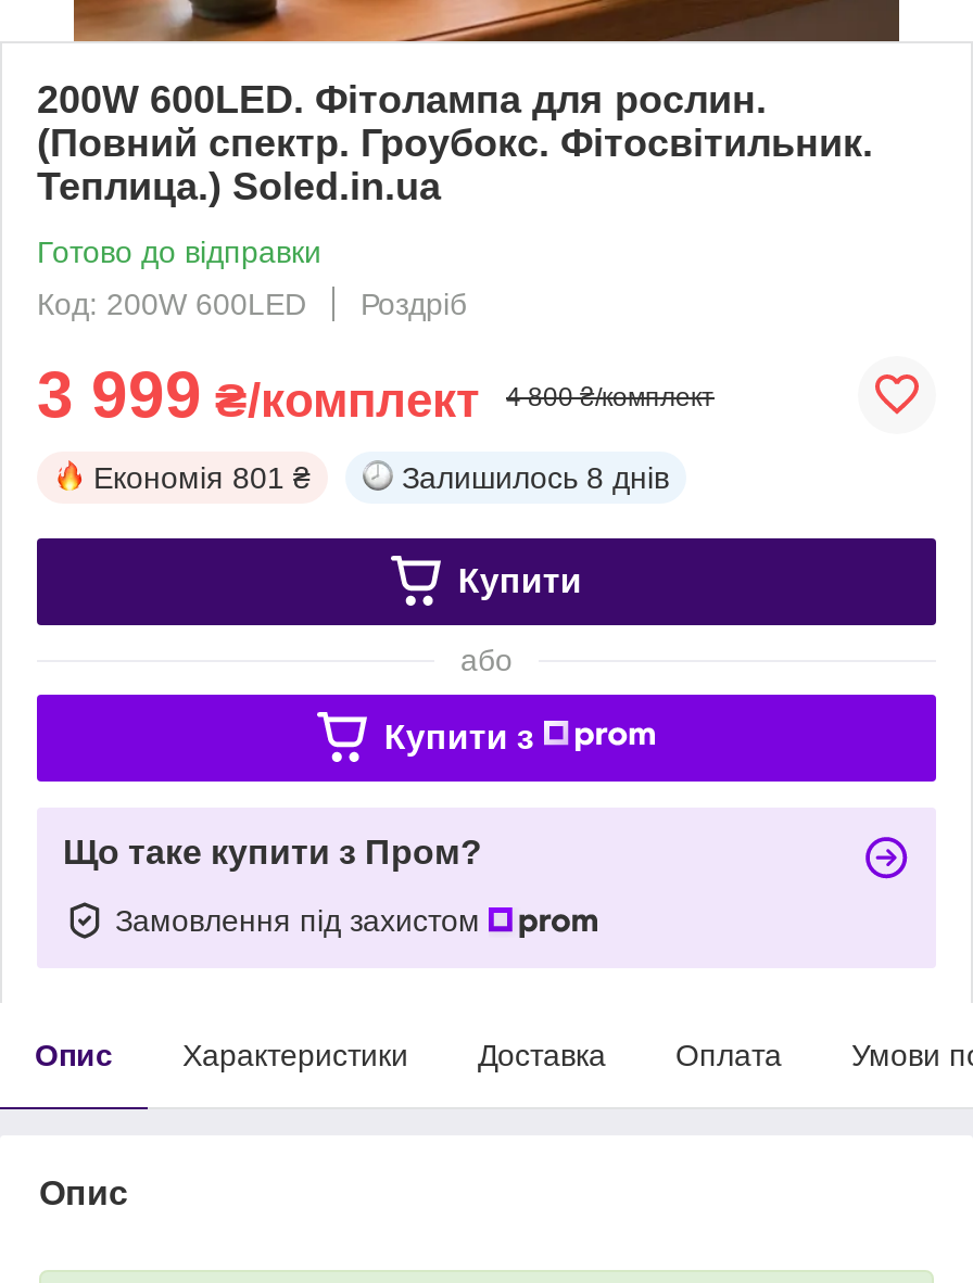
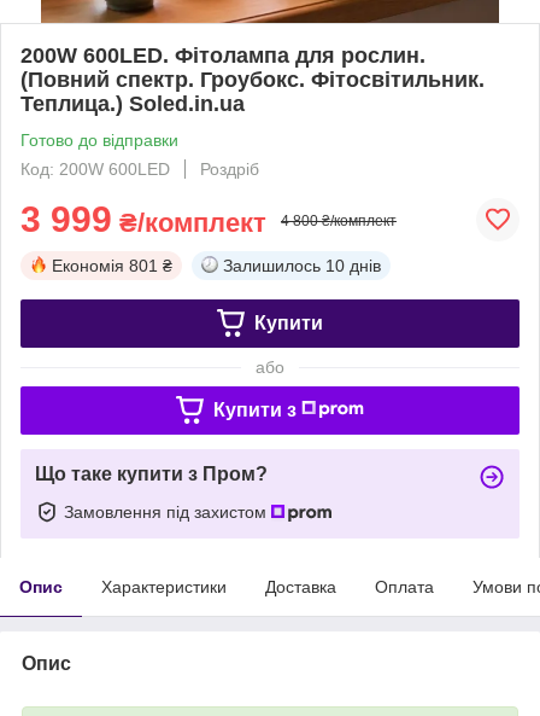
- Залишилось 8 днів
+ Залишилось 10 днів
